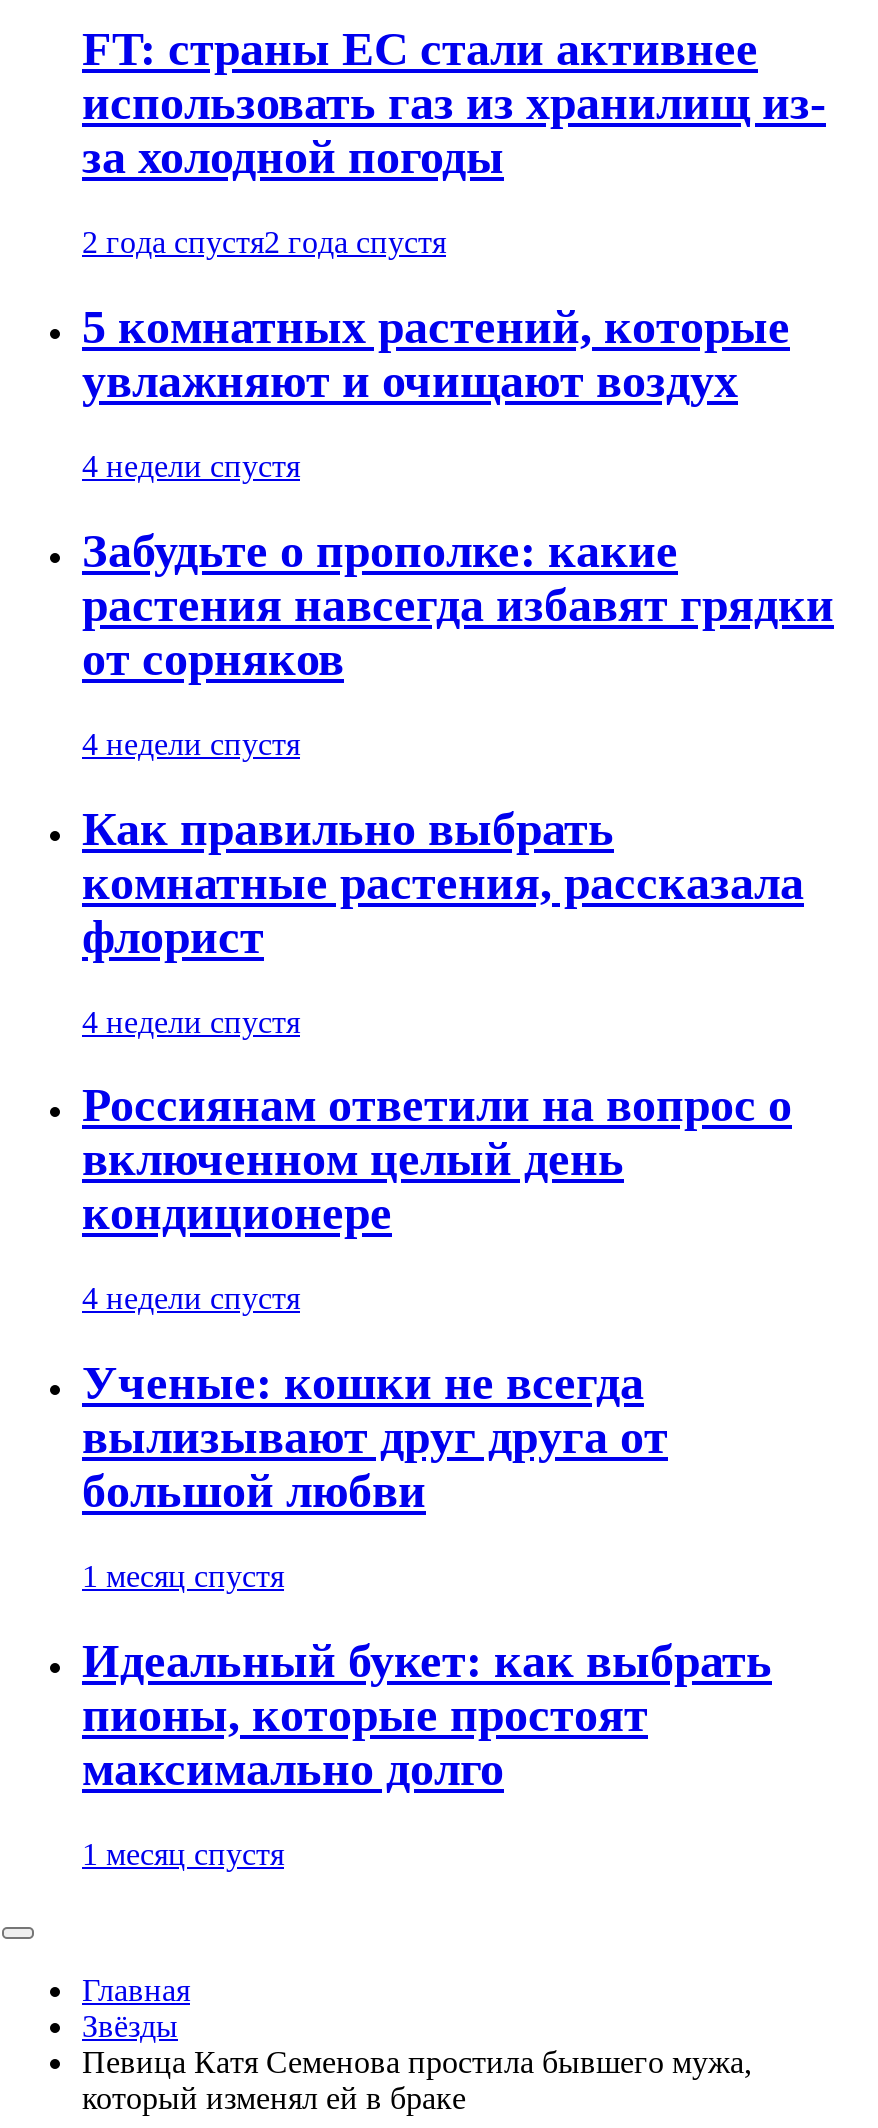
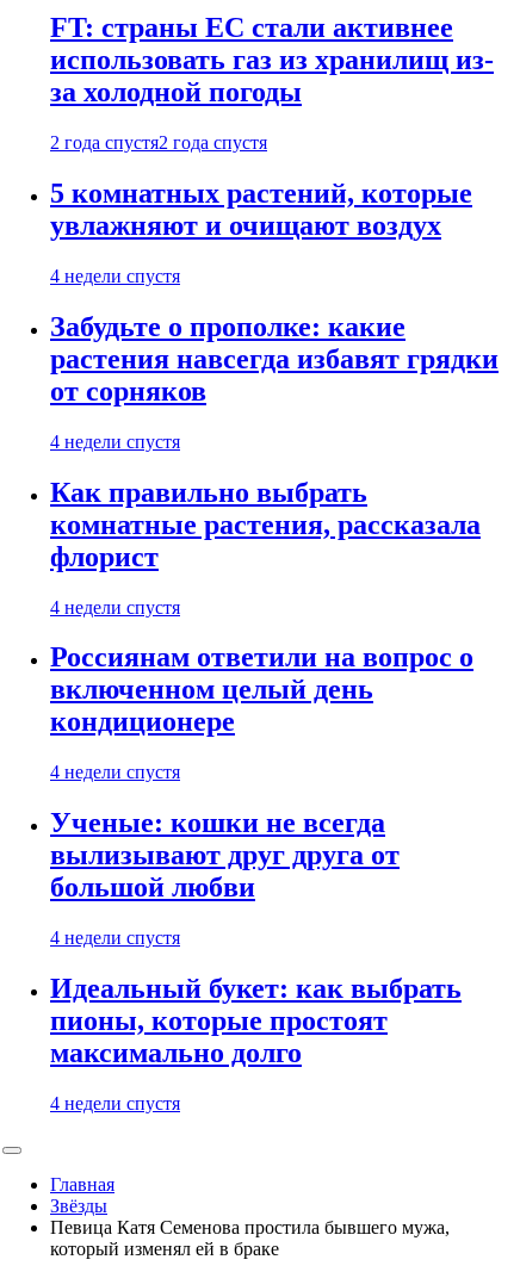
- 1 месяц спустя
+ 4 недели спустя

- 1 месяц спустя
+ 4 недели спустя
